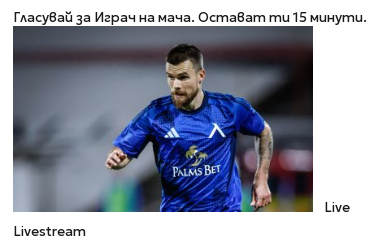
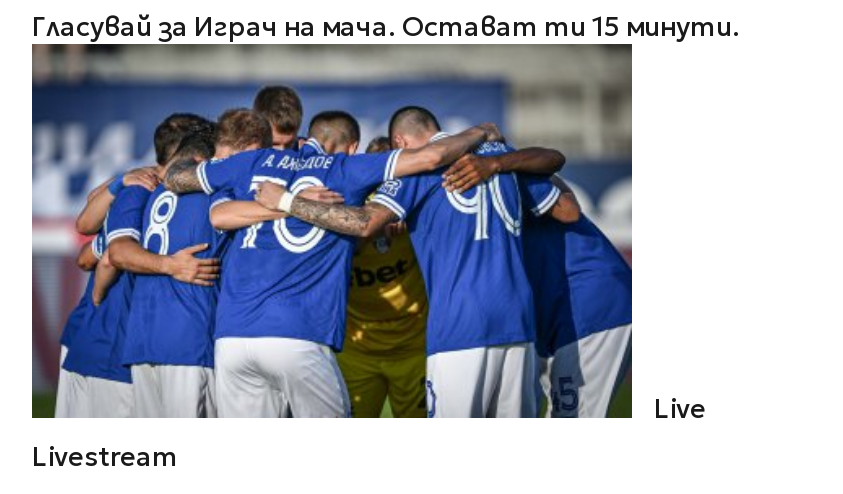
- [image]
+ [image]
